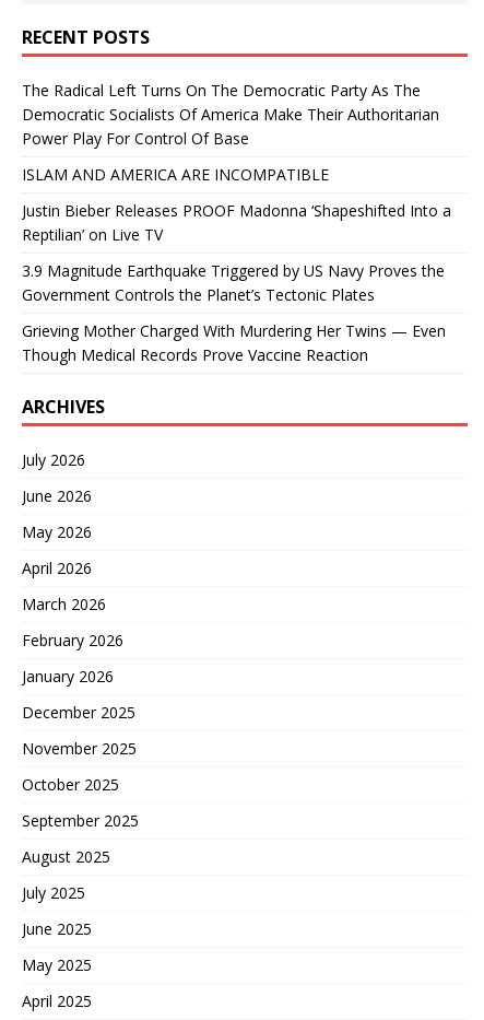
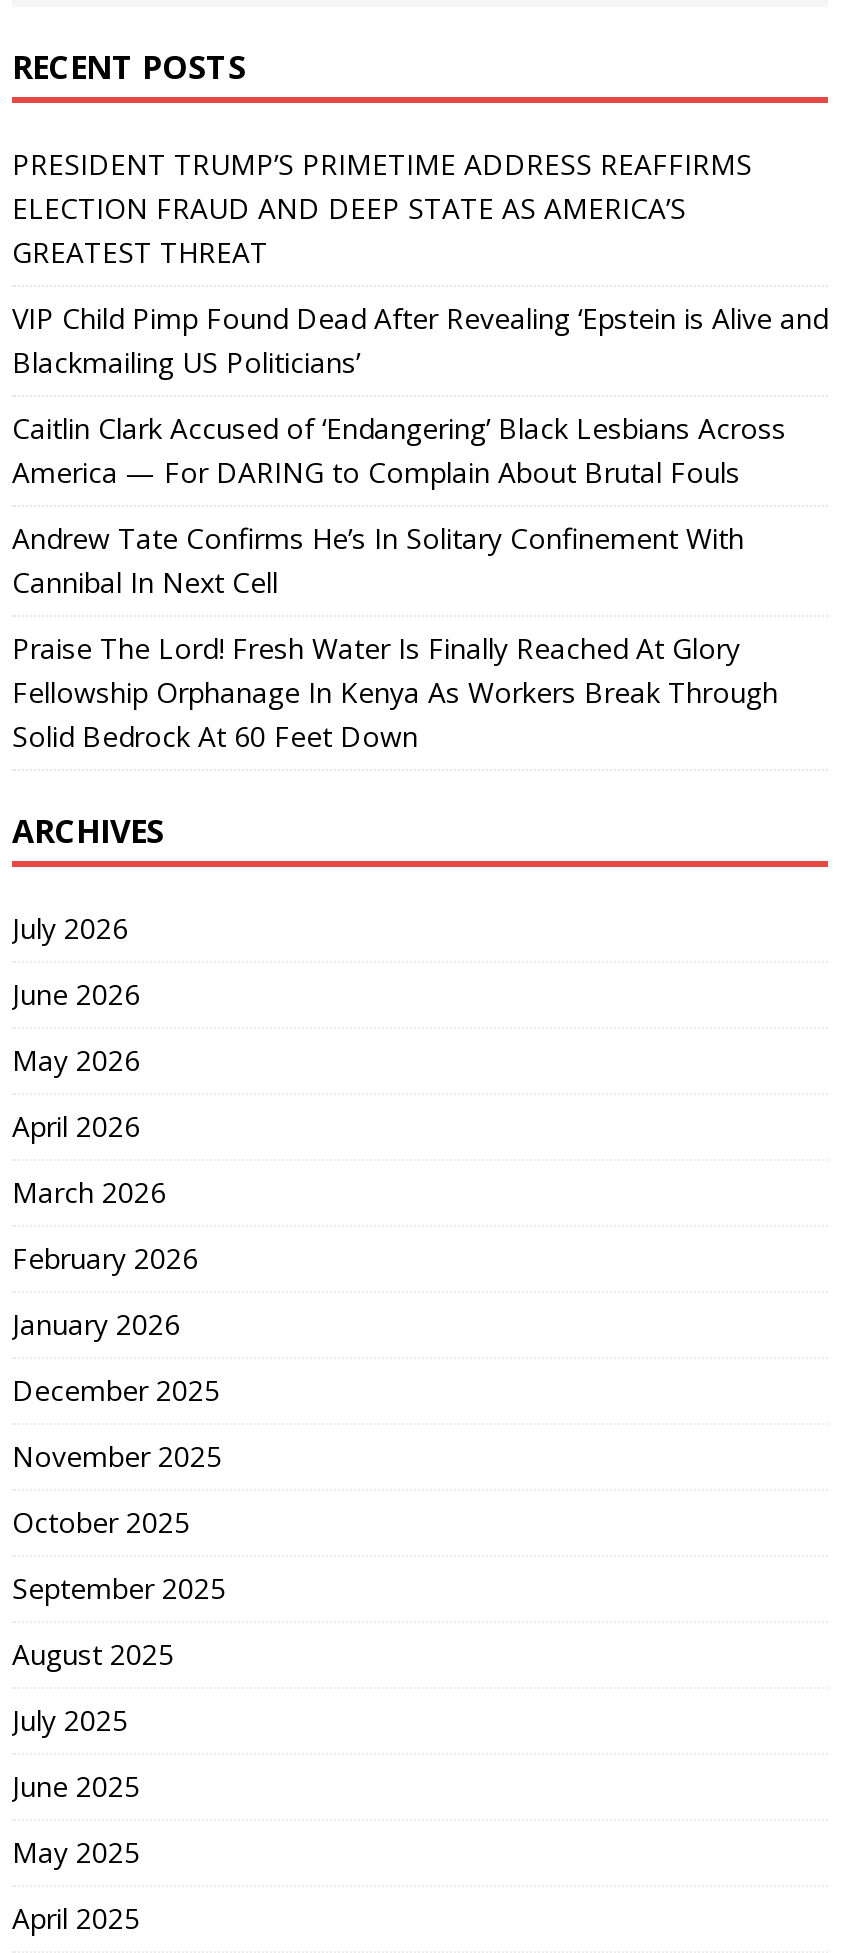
- The Radical Left Turns On The Democratic Party As The
- Democratic Socialists Of America Make Their Authoritarian
- Power Play For Control Of Base
+ PRESIDENT TRUMP’S PRIMETIME ADDRESS REAFFIRMS
+ ELECTION FRAUD AND DEEP STATE AS AMERICA’S
+ GREATEST THREAT

- ISLAM AND AMERICA ARE INCOMPATIBLE
+ VIP Child Pimp Found Dead After Revealing ‘Epstein is Alive and
+ Blackmailing US Politicians’

- Justin Bieber Releases PROOF Madonna ‘Shapeshifted Into a
- Reptilian’ on Live TV
+ Caitlin Clark Accused of ‘Endangering’ Black Lesbians Across
+ America — For DARING to Complain About Brutal Fouls

- 3.9 Magnitude Earthquake Triggered by US Navy Proves the
- Government Controls the Planet’s Tectonic Plates
+ Andrew Tate Confirms He’s In Solitary Confinement With
+ Cannibal In Next Cell

- Grieving Mother Charged With Murdering Her Twins — Even
- Though Medical Records Prove Vaccine Reaction
+ Praise The Lord! Fresh Water Is Finally Reached At Glory
+ Fellowship Orphanage In Kenya As Workers Break Through
+ Solid Bedrock At 60 Feet Down
